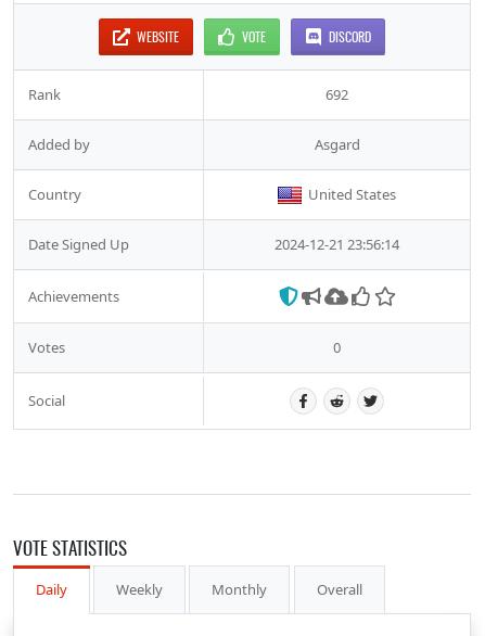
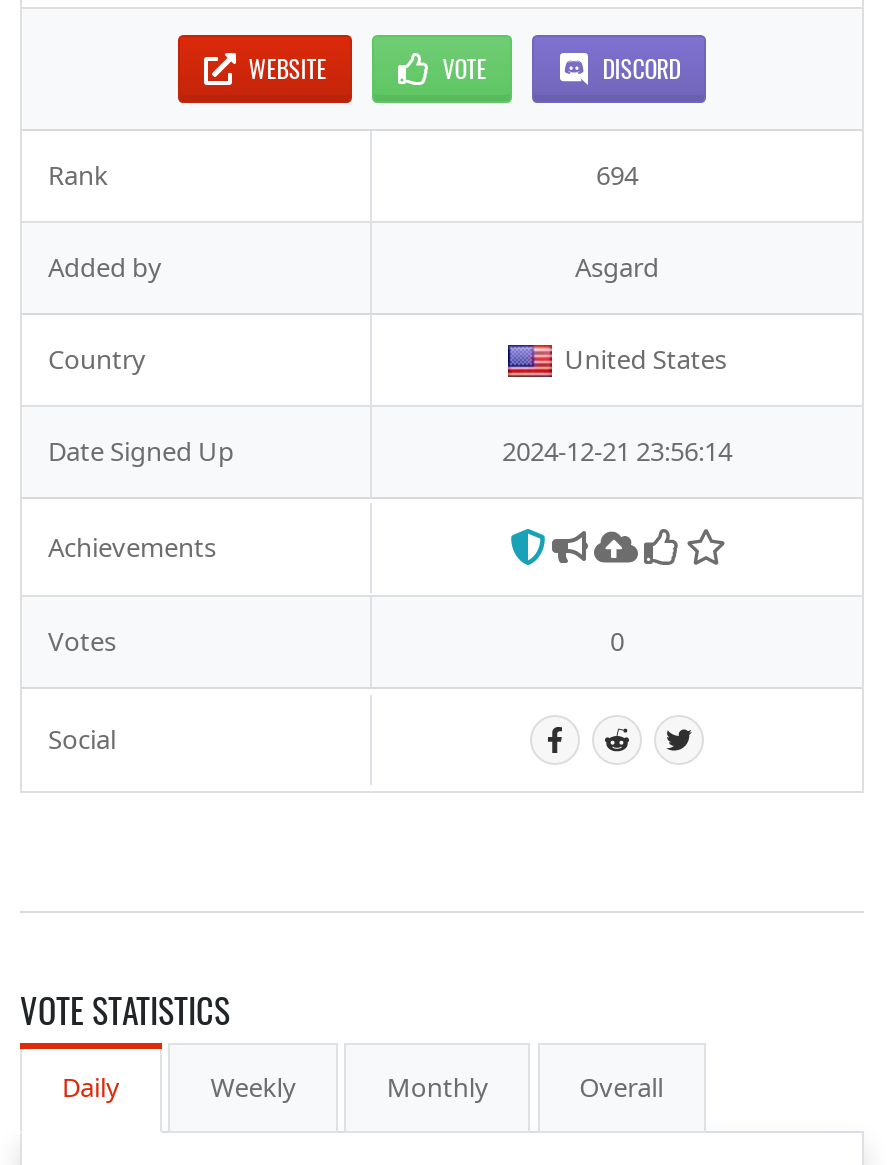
- 692
+ 694
